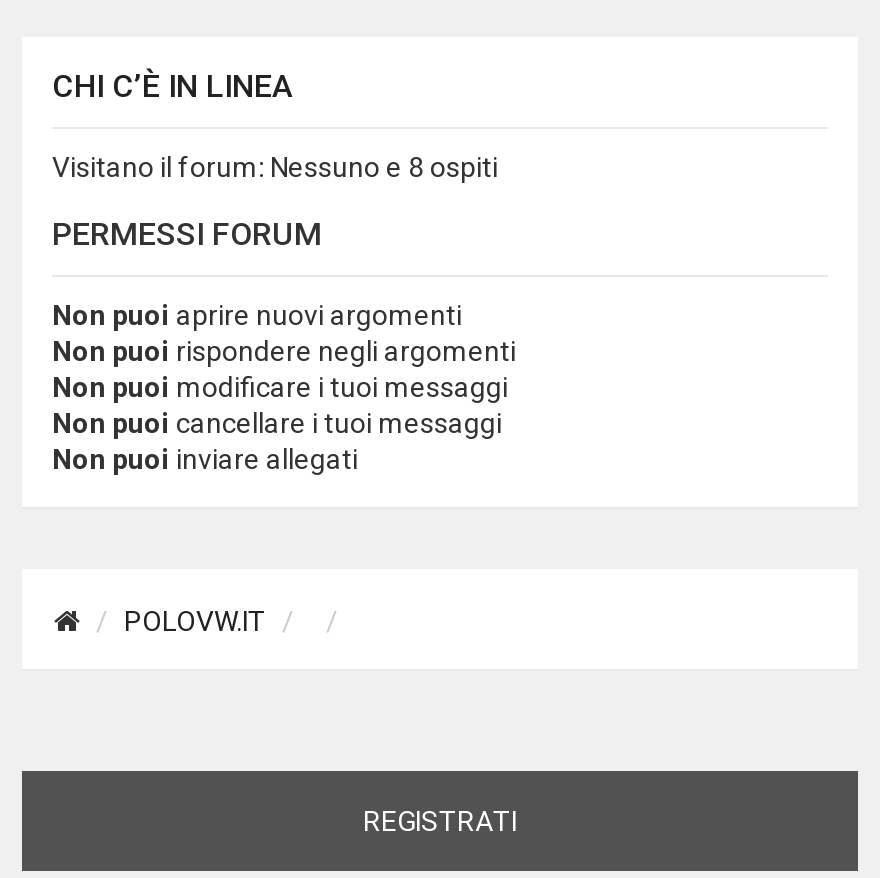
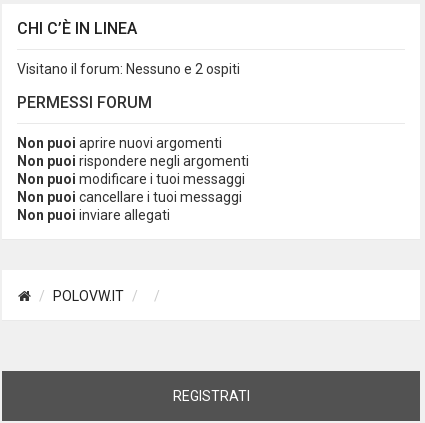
- Visitano il forum: Nessuno e 8 ospiti
+ Visitano il forum: Nessuno e 2 ospiti
